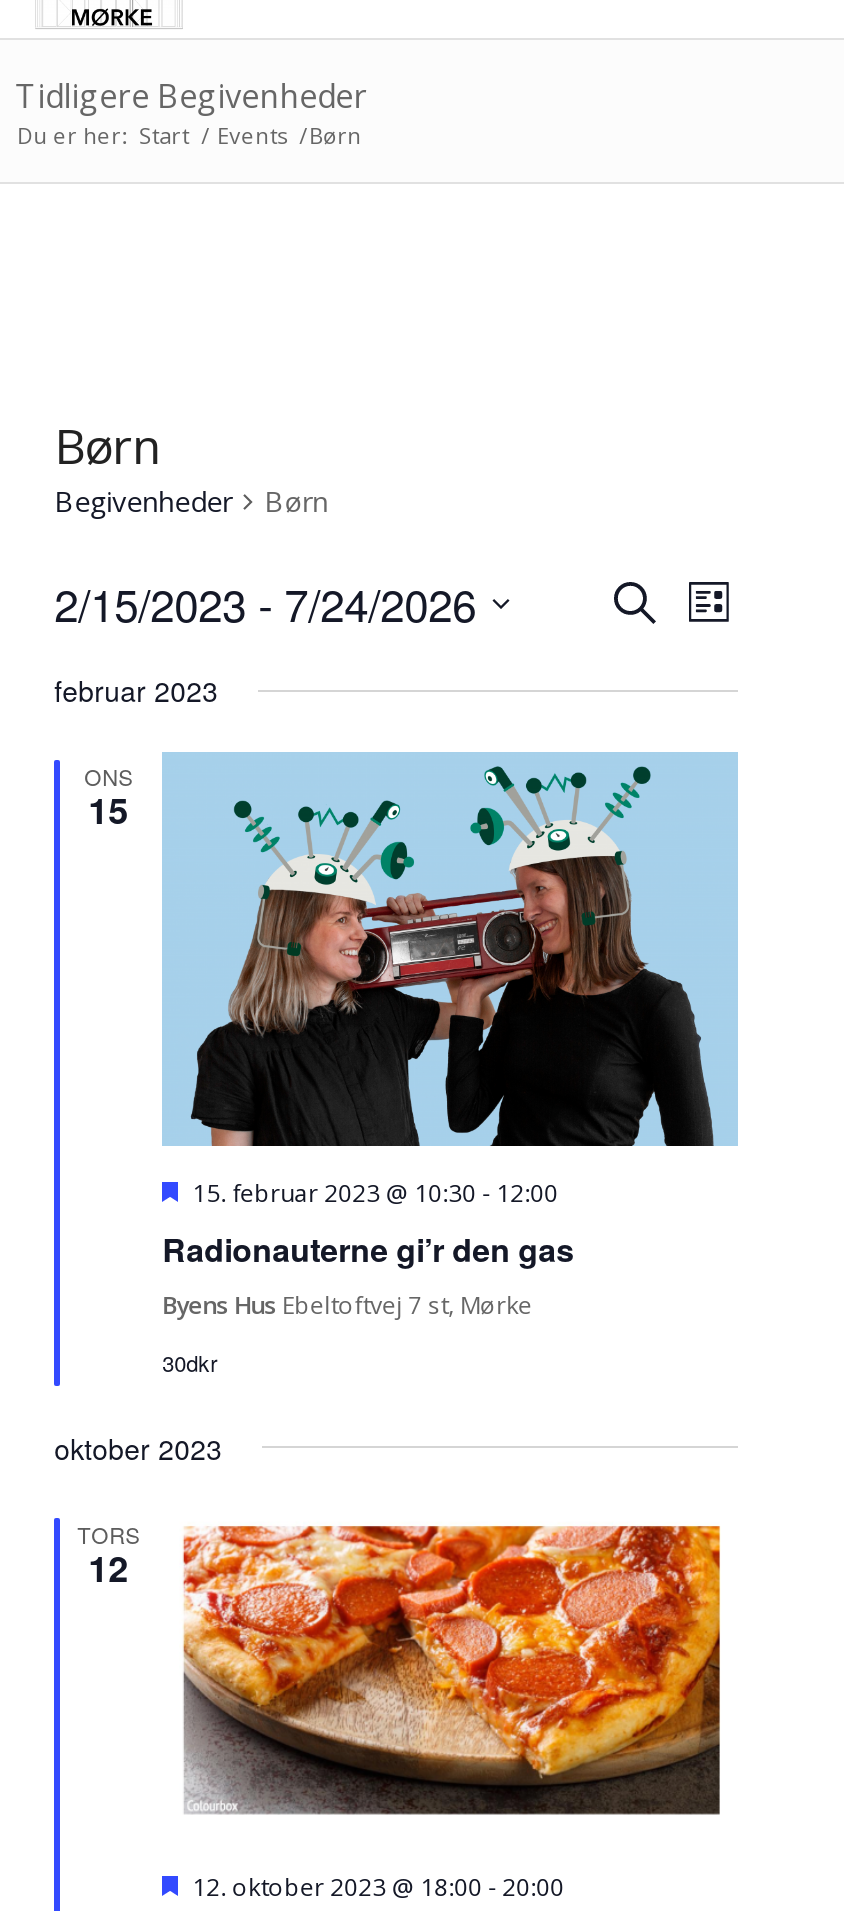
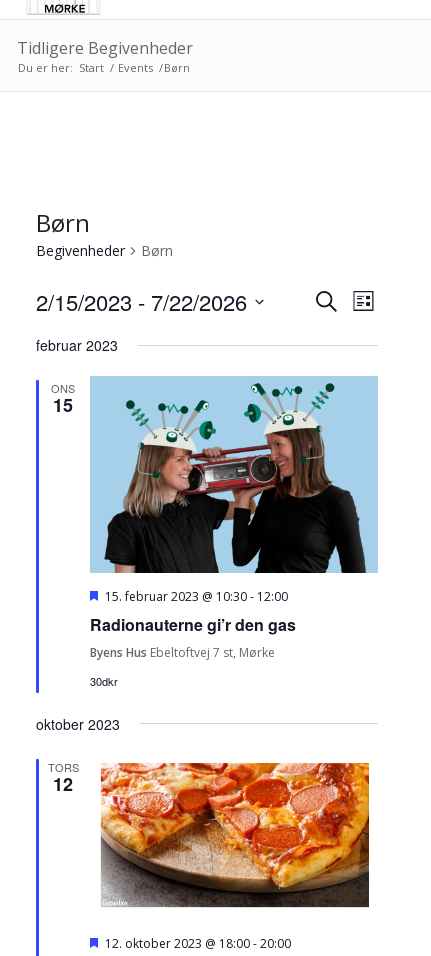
- 2/15/2023 - 7/24/2026
+ 2/15/2023 - 7/22/2026
